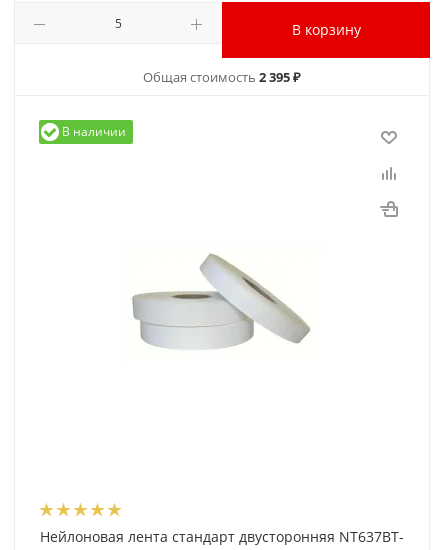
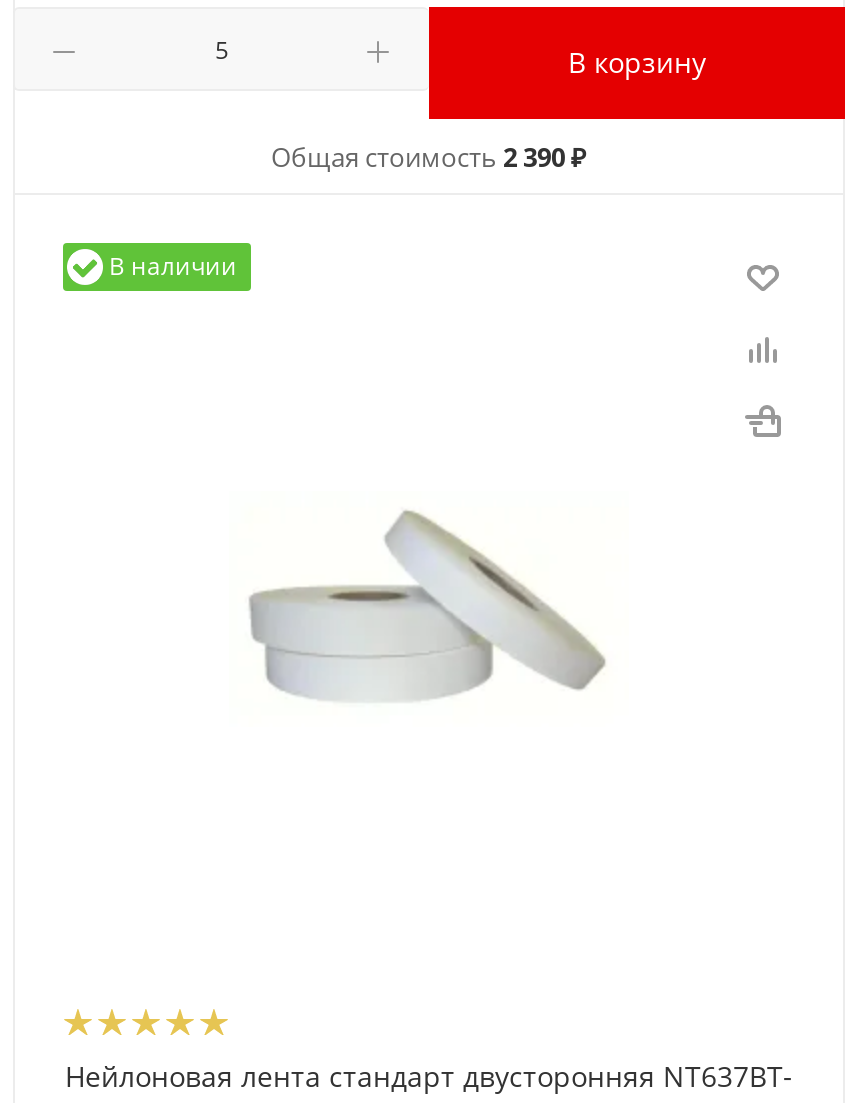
- Общая стоимость 2 395 ₽
+ Общая стоимость 2 390 ₽
